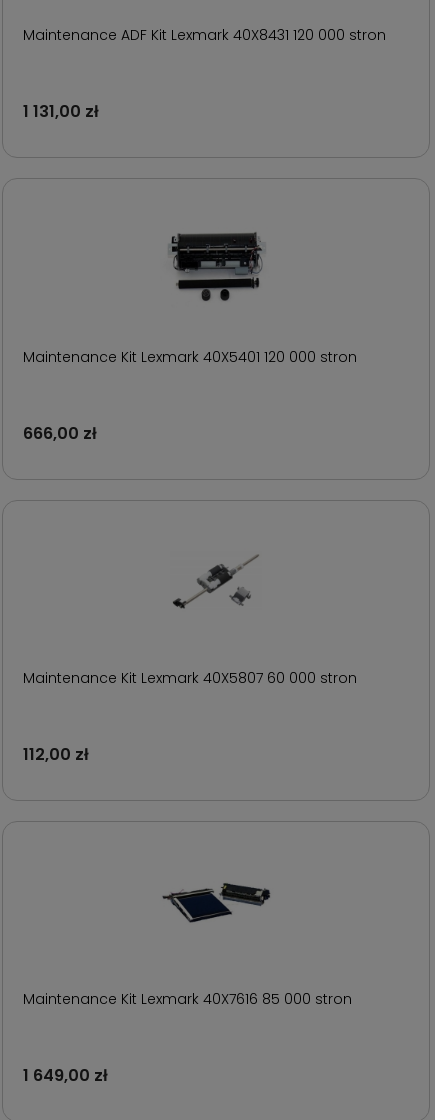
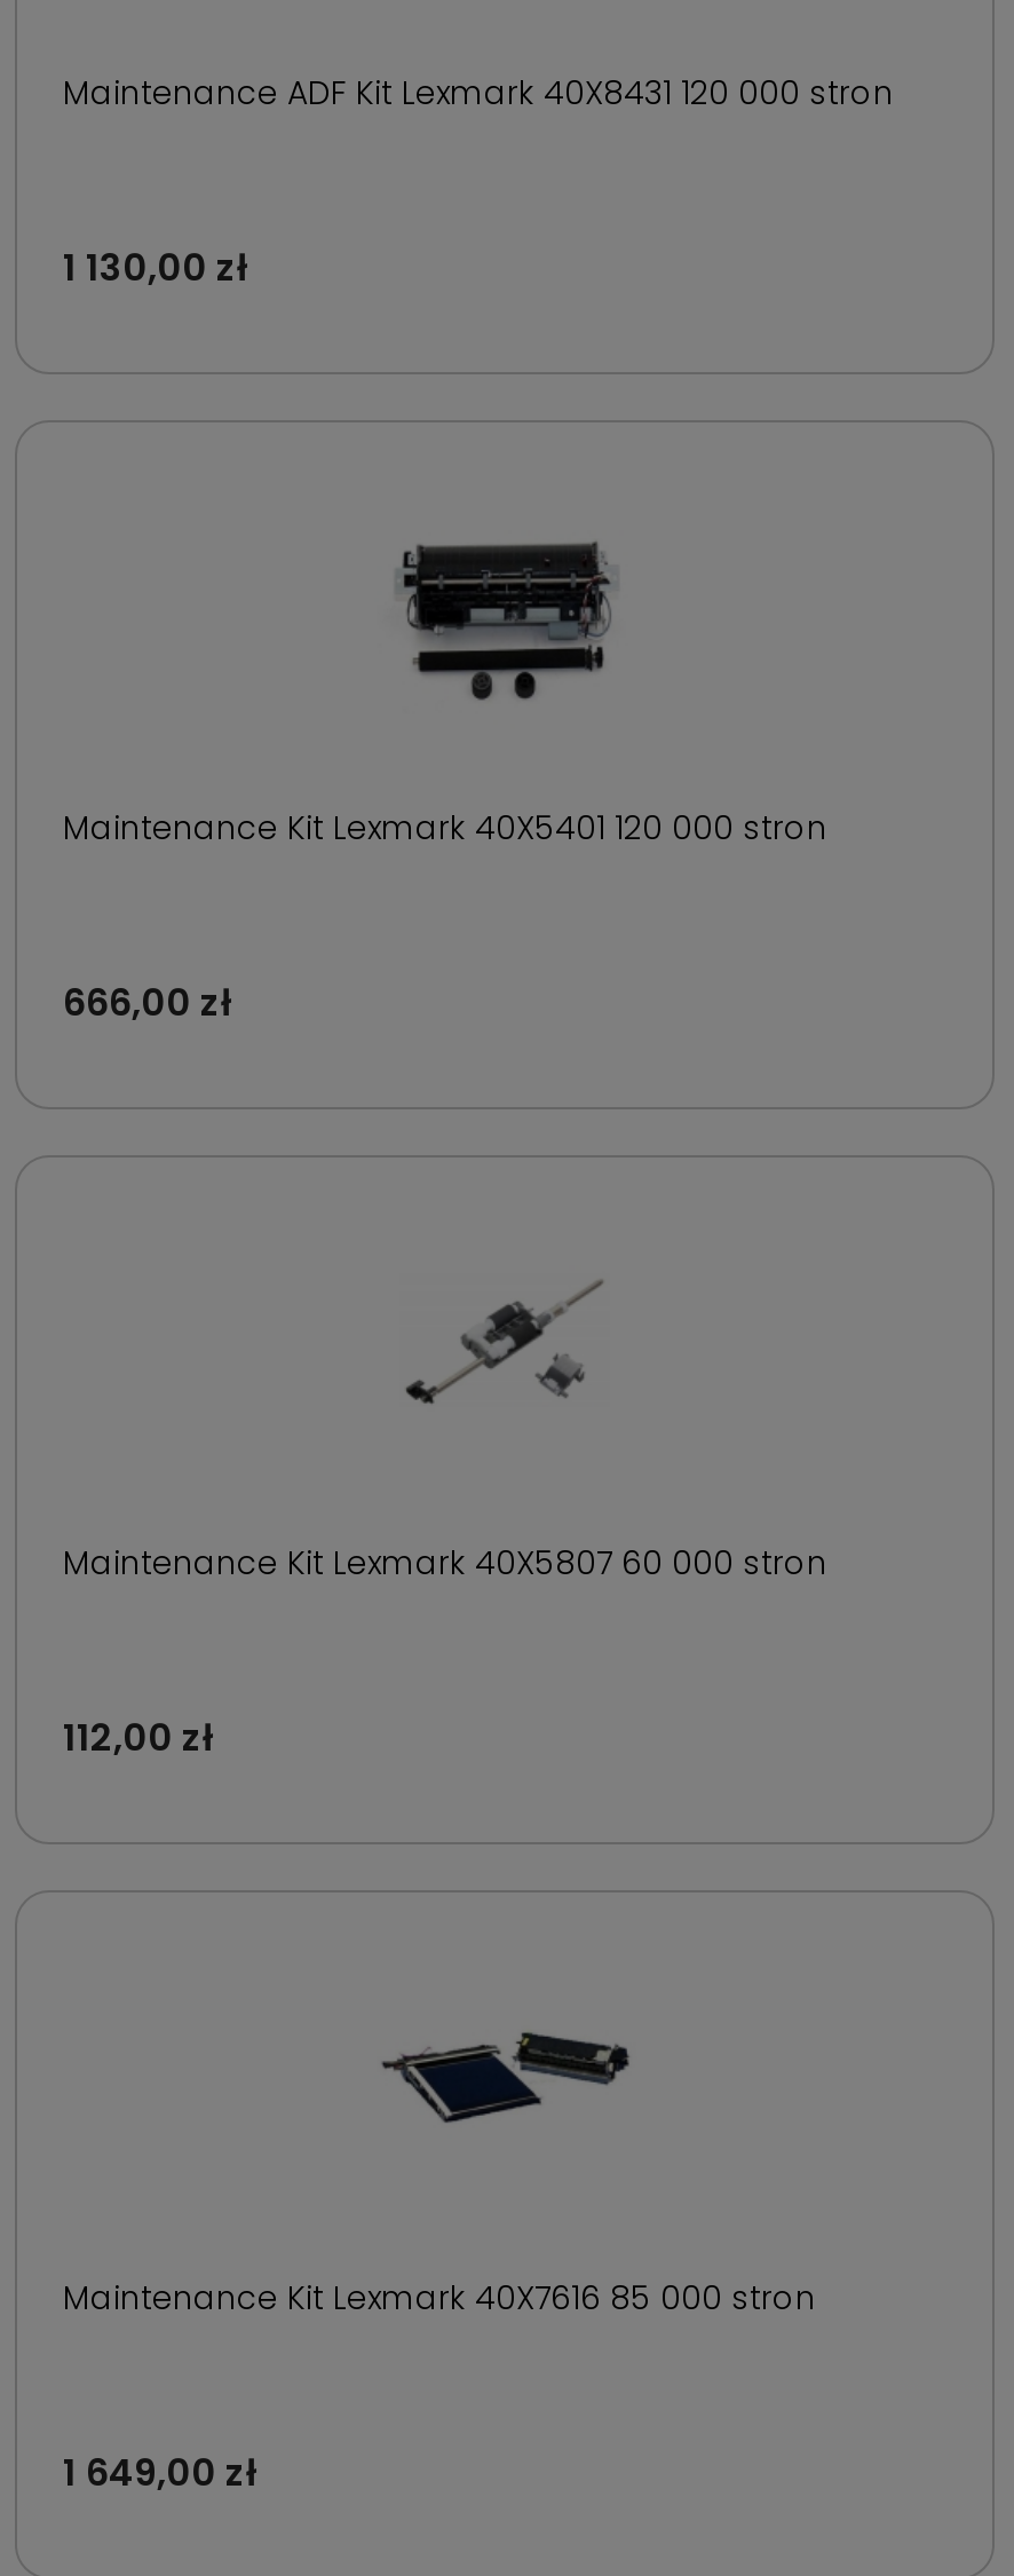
- 1 131,00 zł
+ 1 130,00 zł
